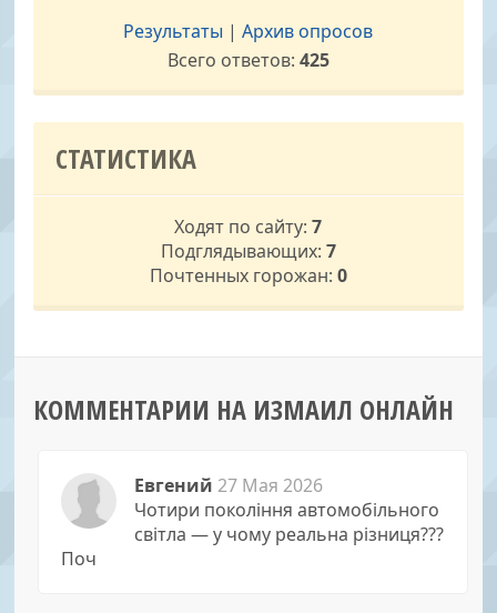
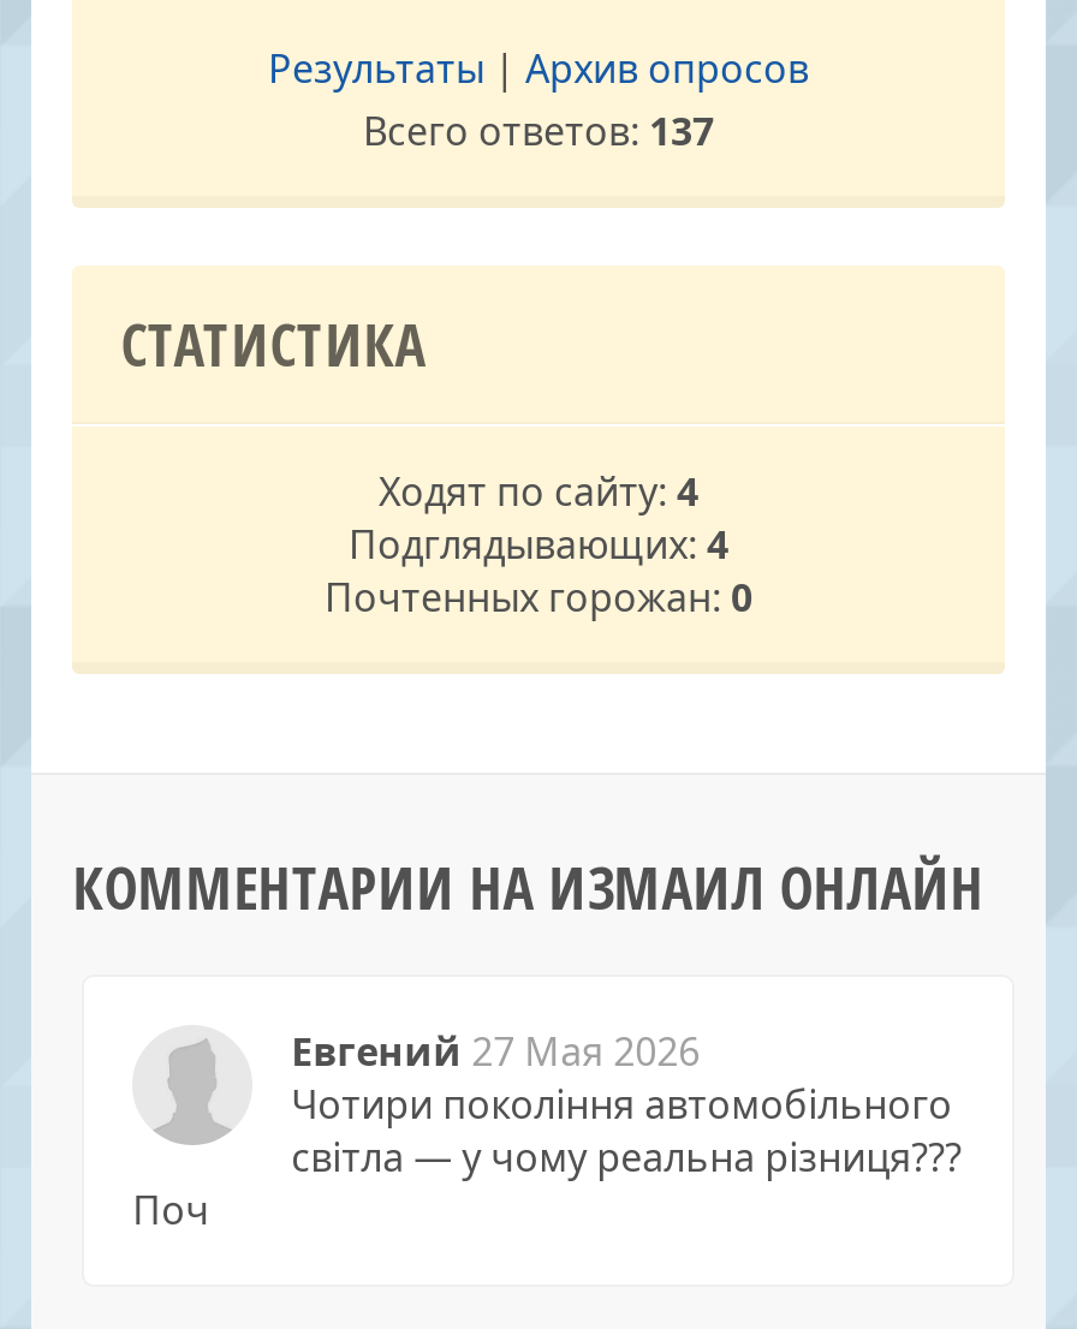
- Всего ответов: 425
+ Всего ответов: 137

- Ходят по сайту: 7
+ Ходят по сайту: 4

- Подглядывающих: 7
+ Подглядывающих: 4
